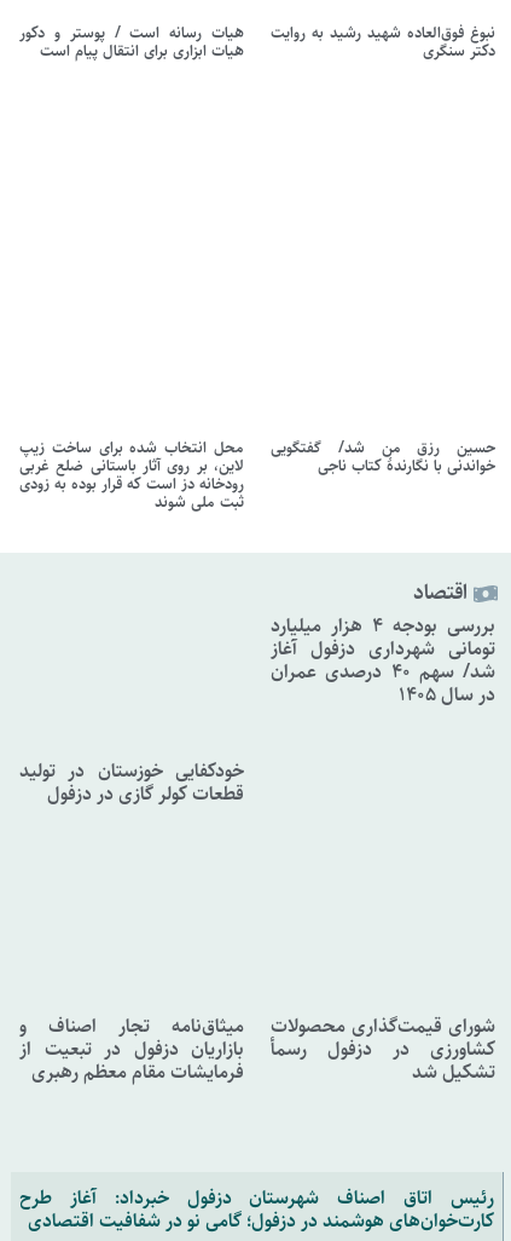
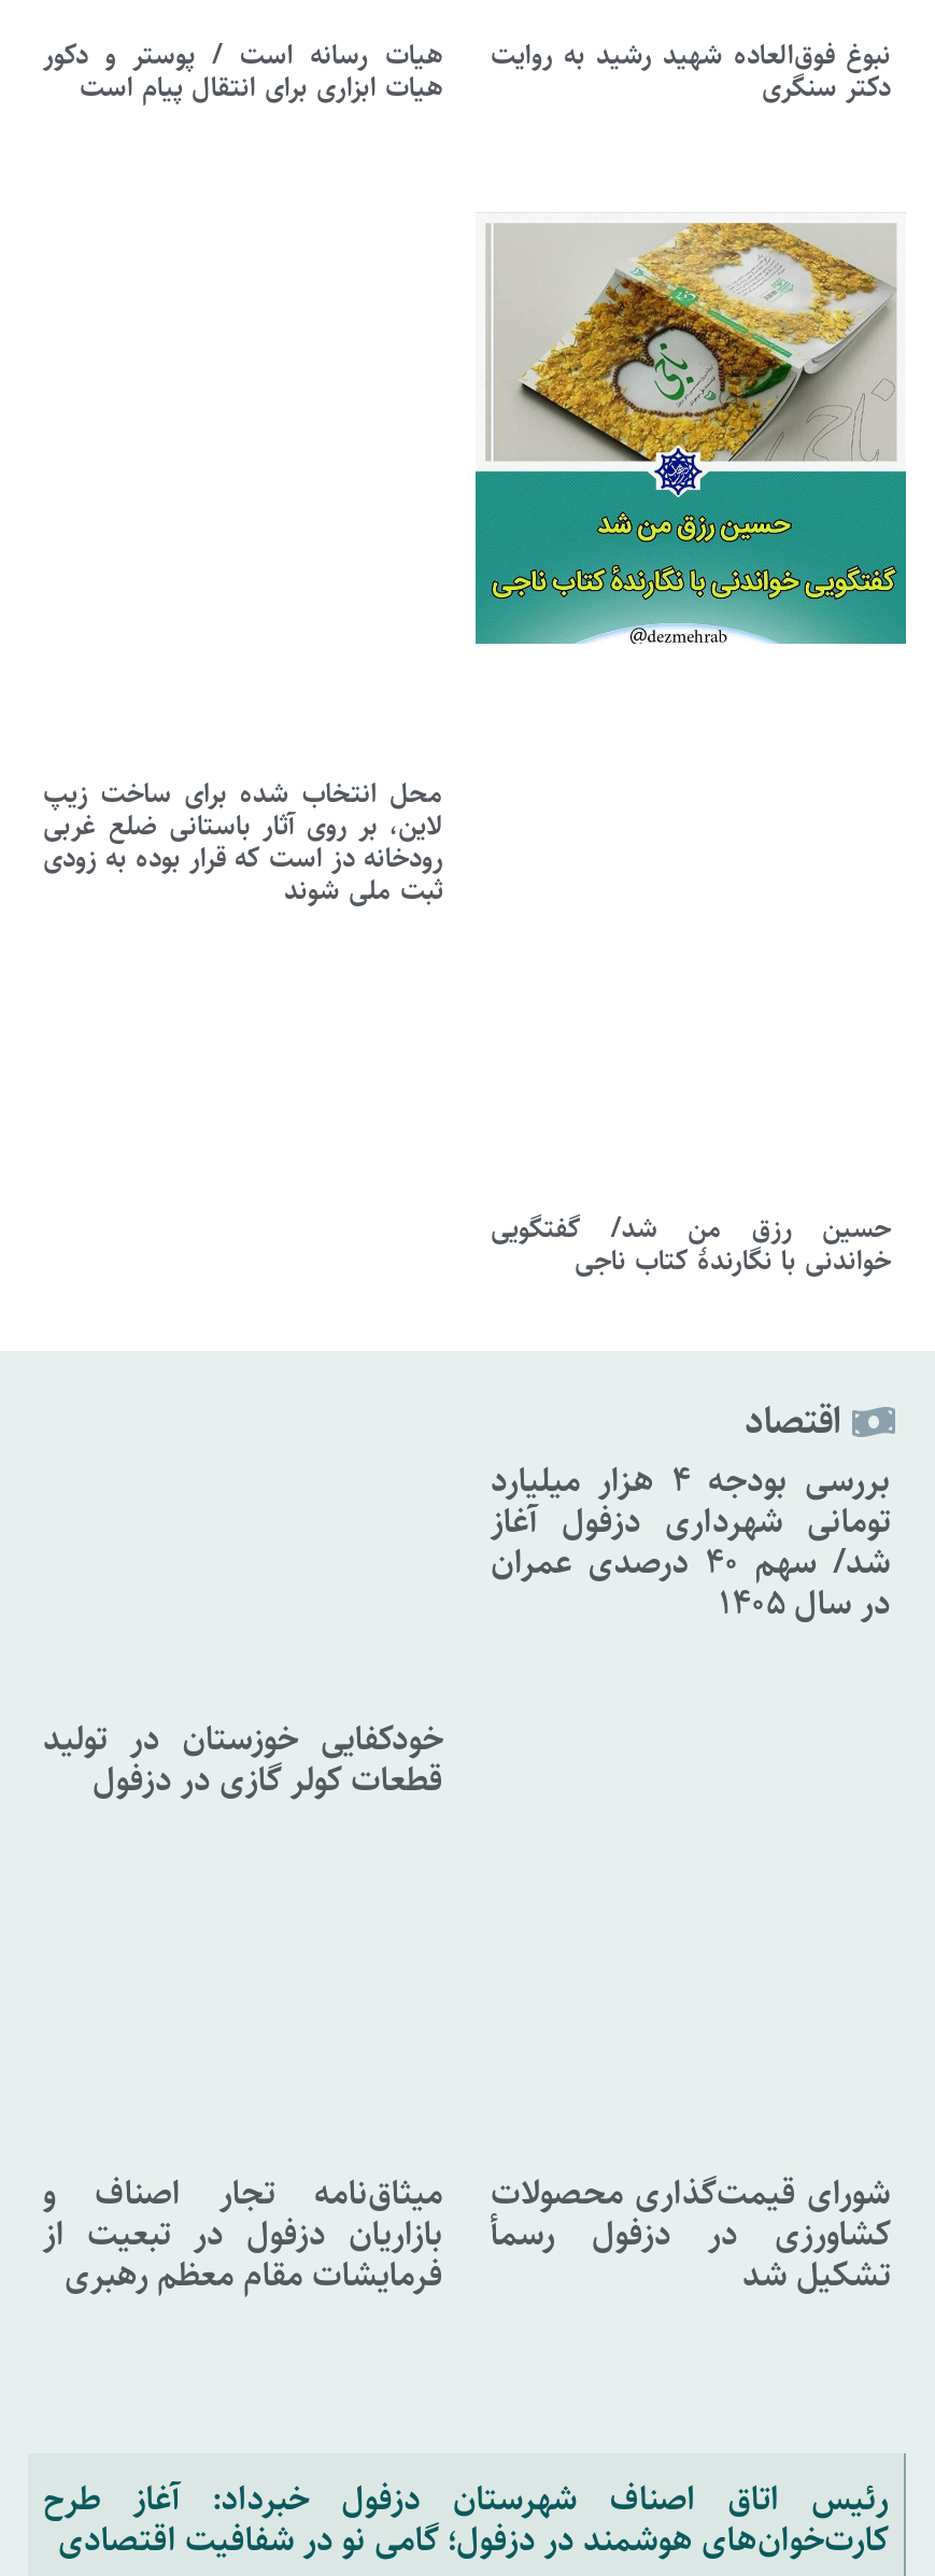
+ [image]

moved down: حسین رزق من شد/ گفتگویی | خواندنی با نگارندهٔ کتاب ناجی
